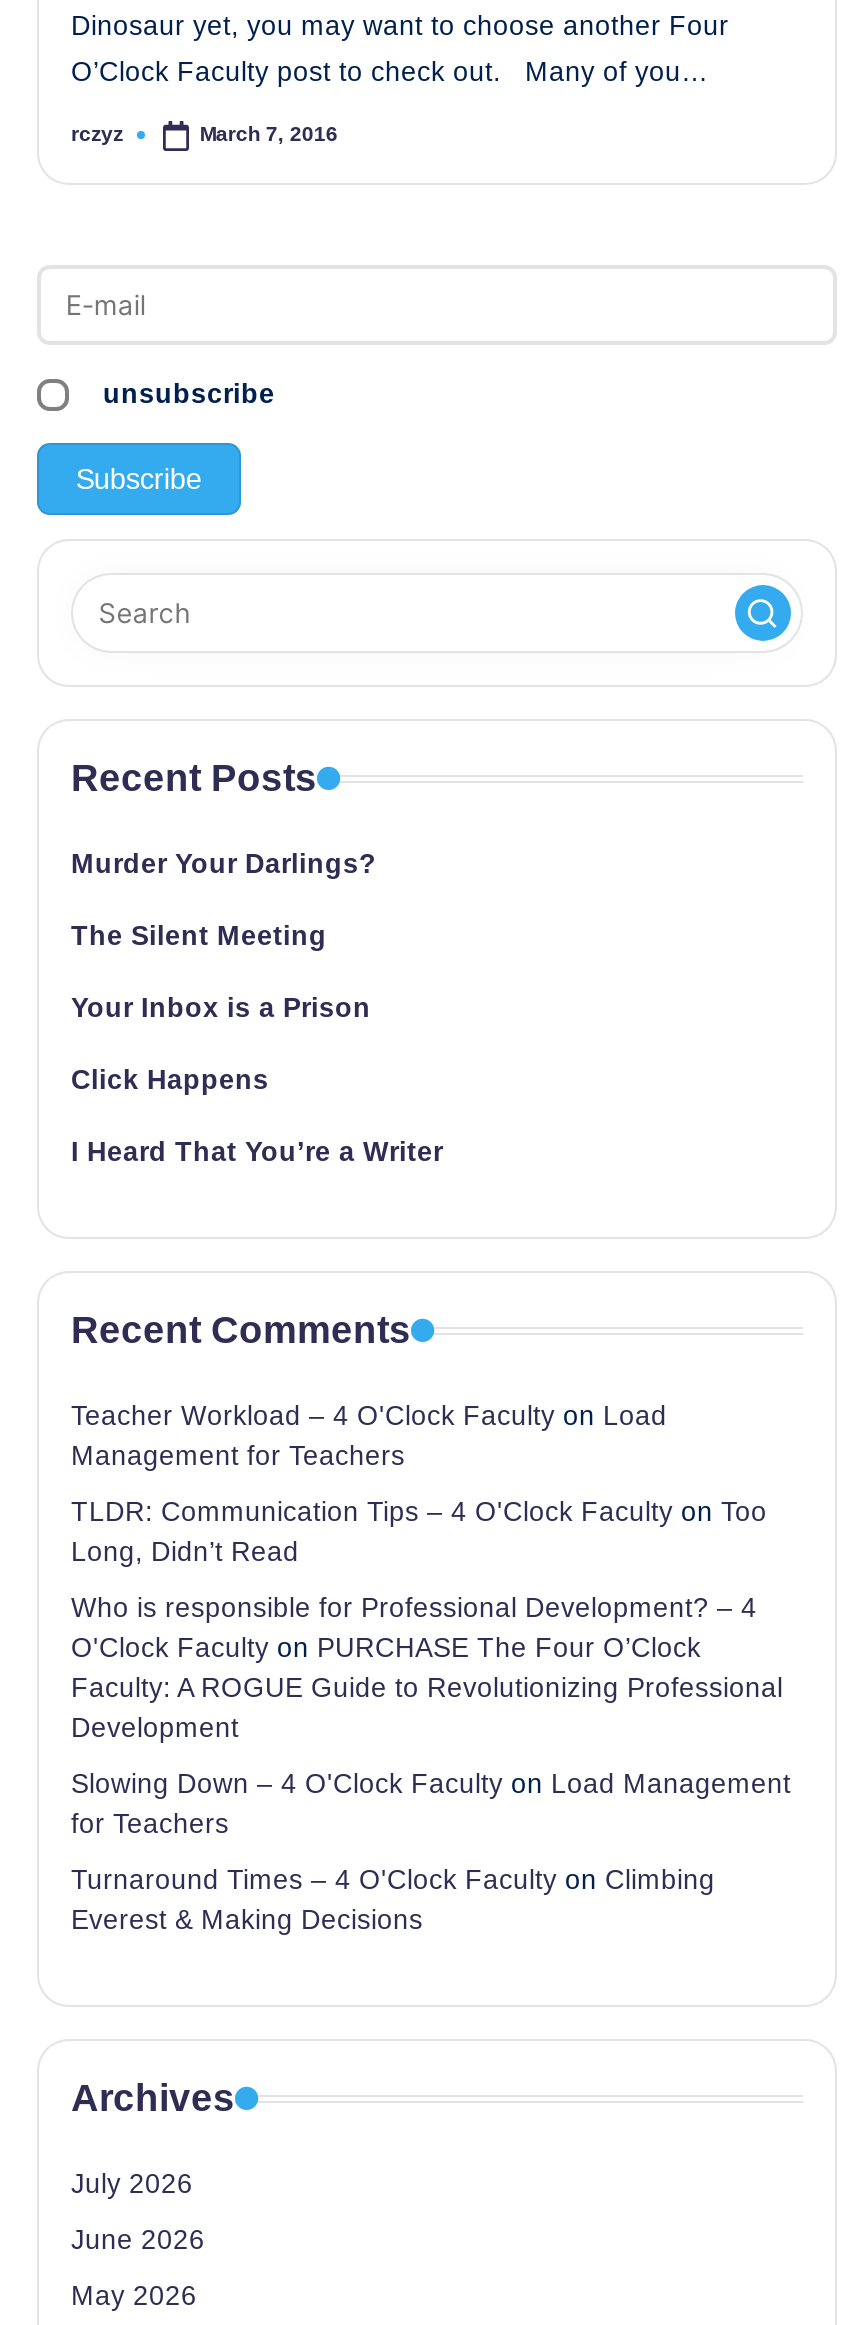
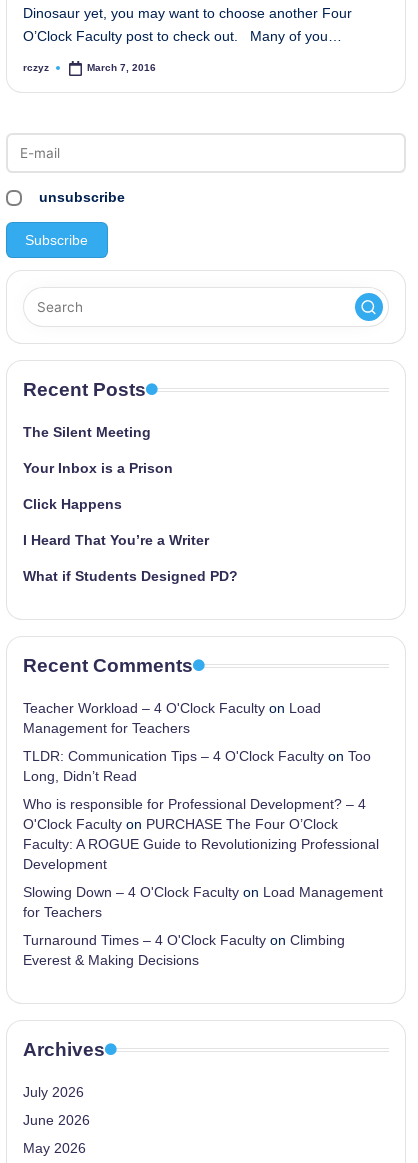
- Murder Your Darlings?

moved up: The Silent Meeting | Your Inbox is a Prison | Click Happens | I Heard That You’re a Writer

+ What if Students Designed PD?
